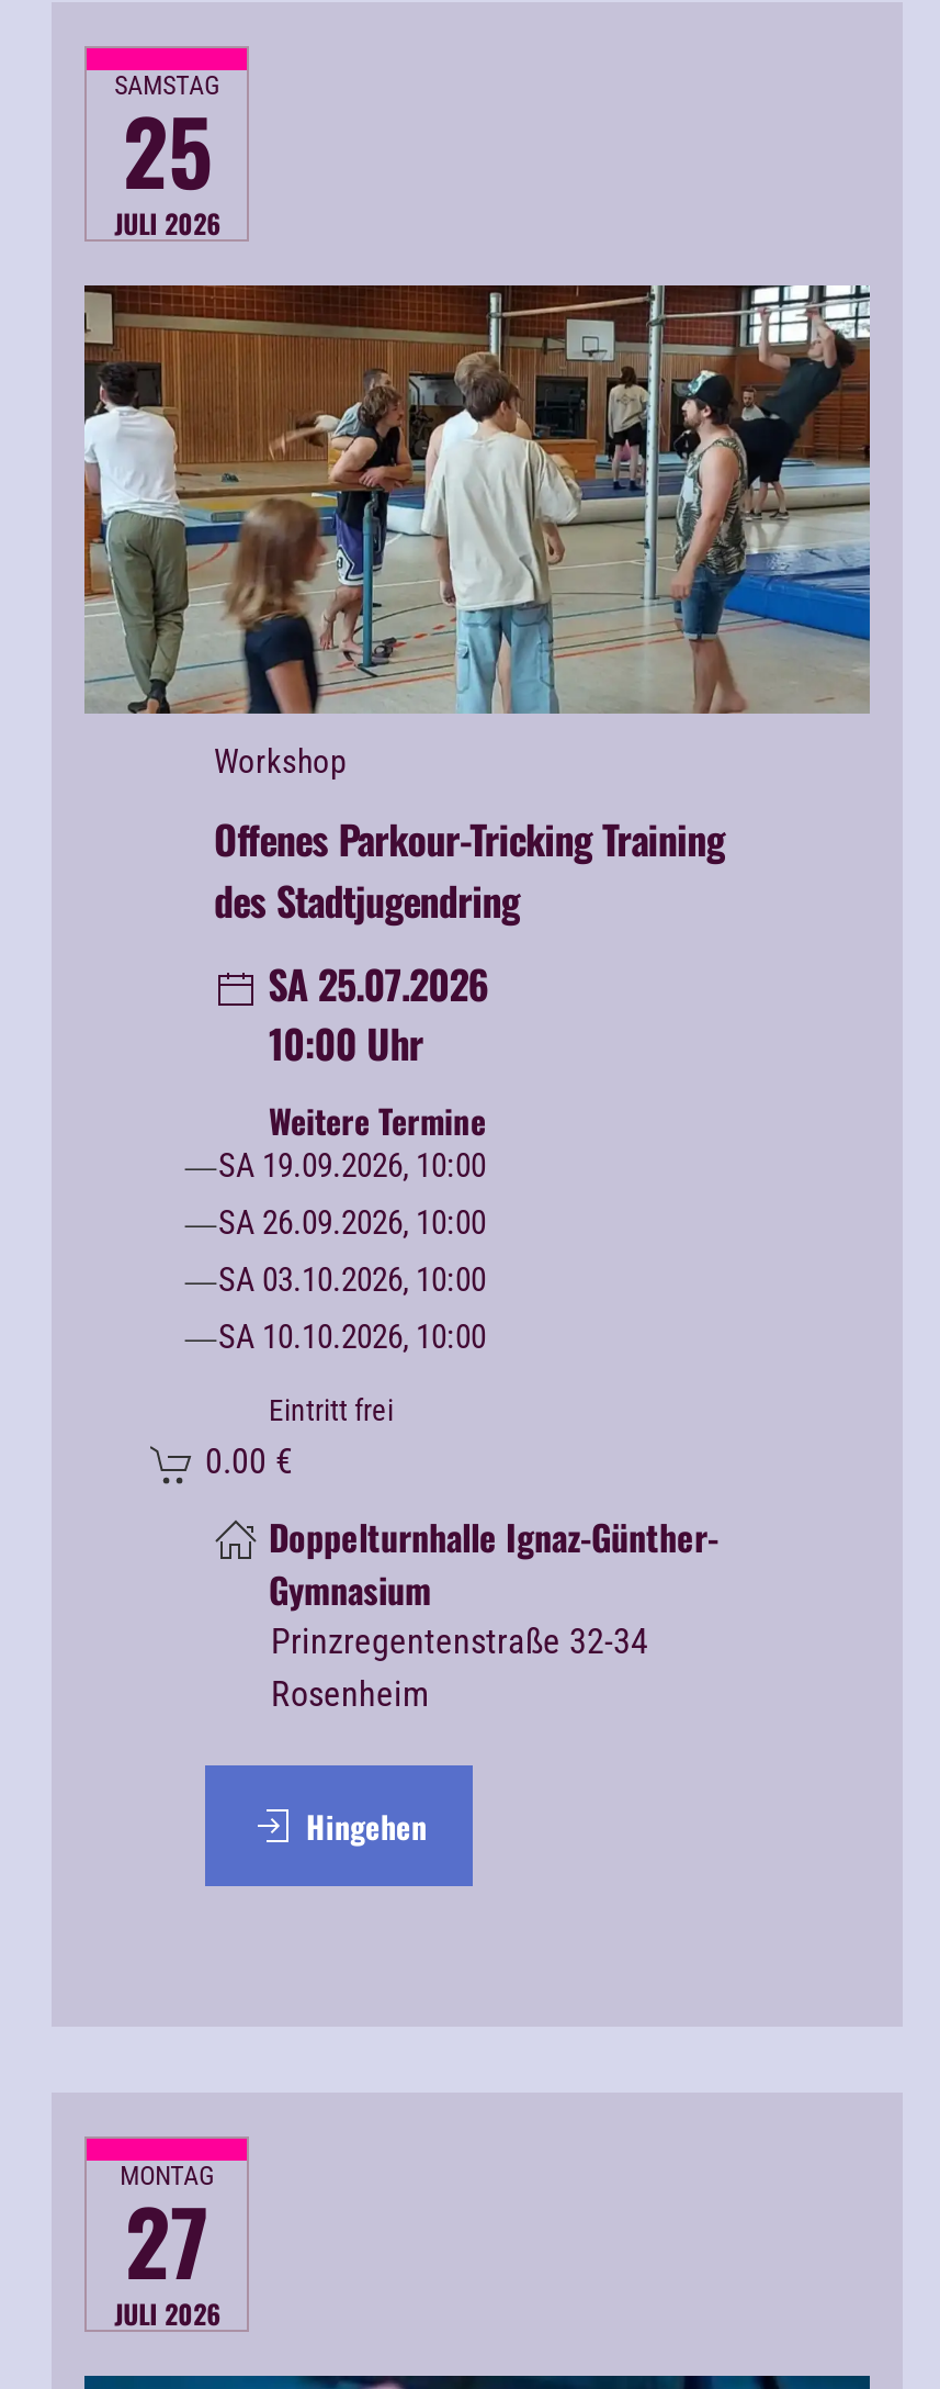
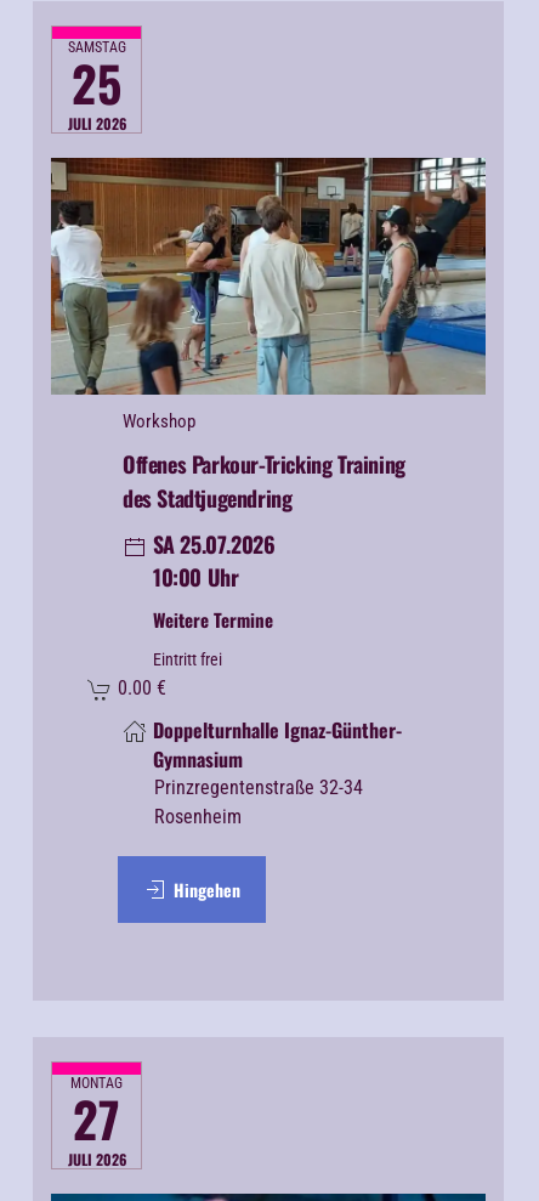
- SA 19.09.2026, 10:00
- SA 26.09.2026, 10:00
- SA 03.10.2026, 10:00
- SA 10.10.2026, 10:00
